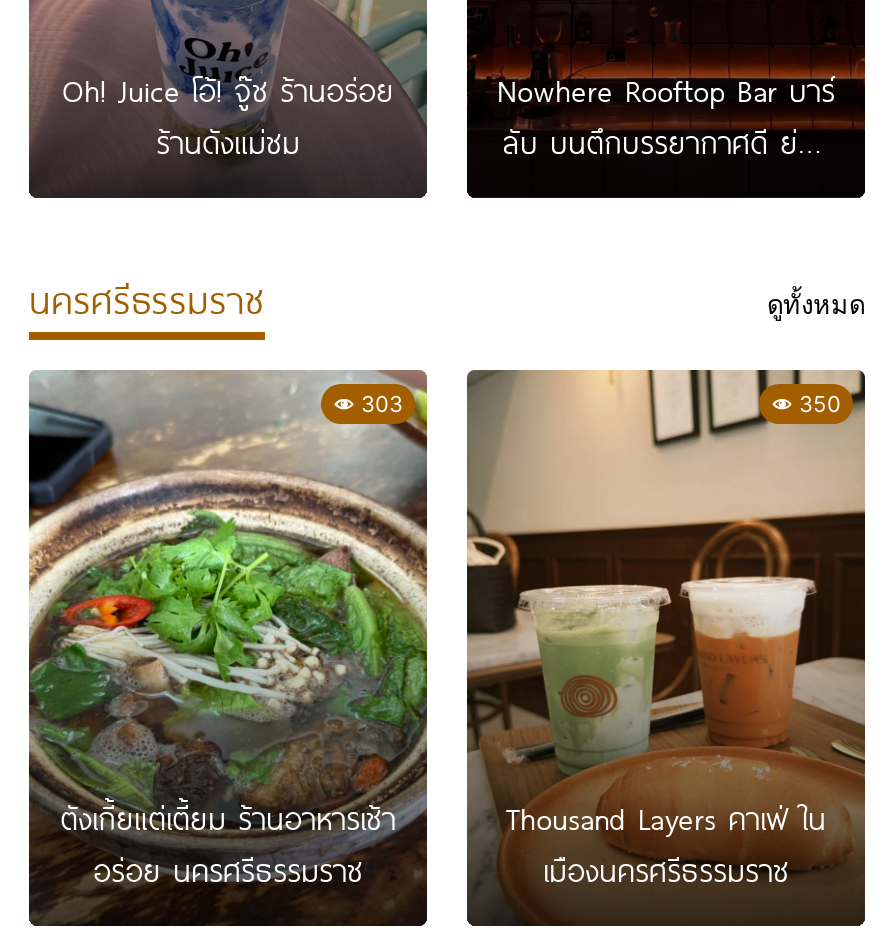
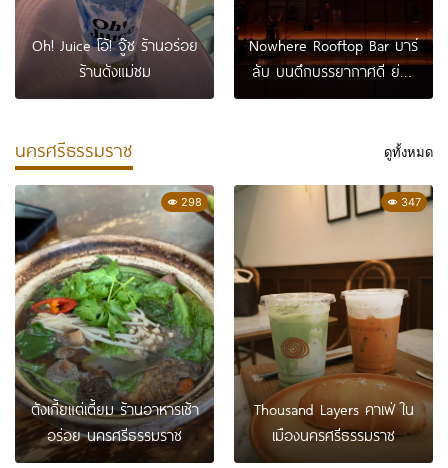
- 303
+ 298

- 350
+ 347
